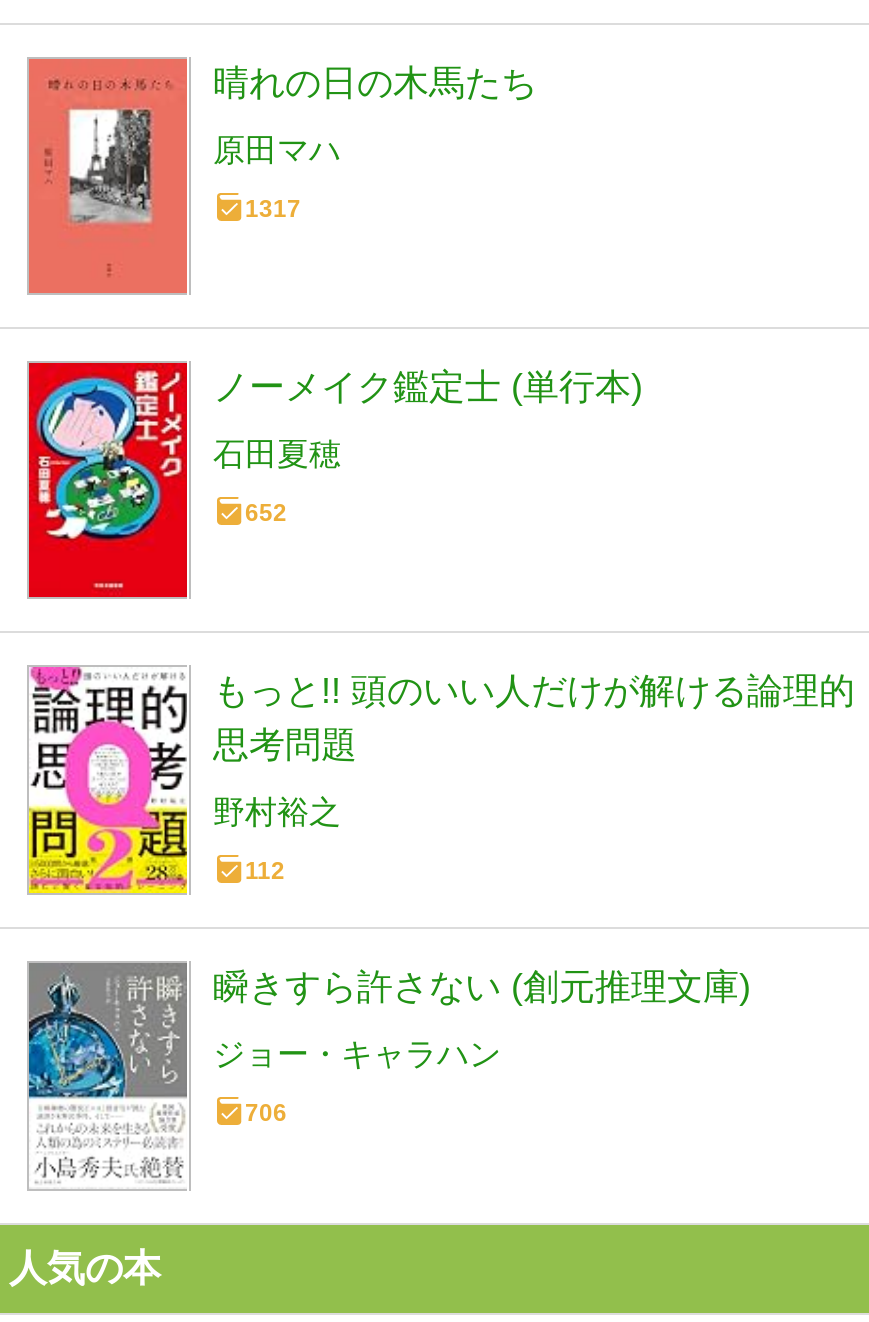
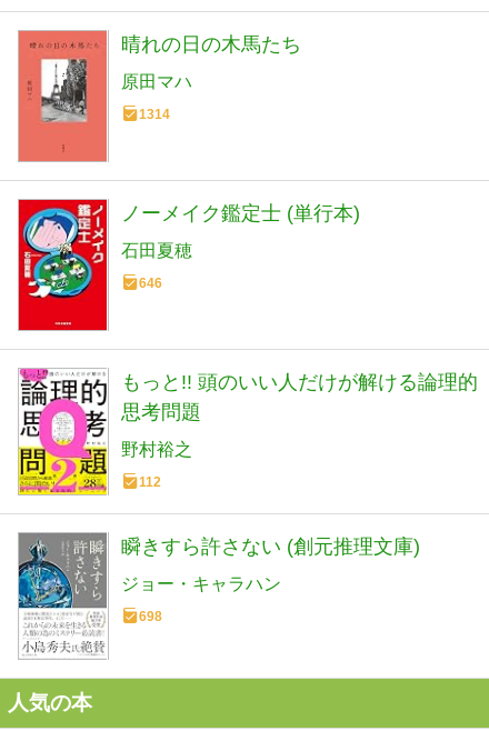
- 1317
+ 1314

- 652
+ 646

- 706
+ 698
